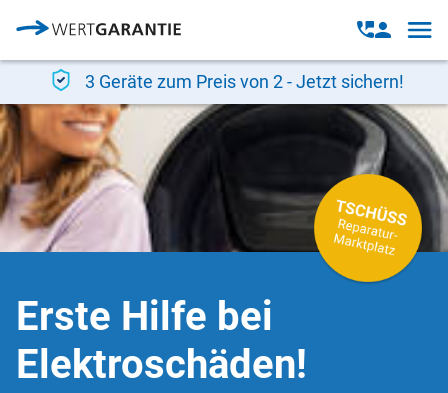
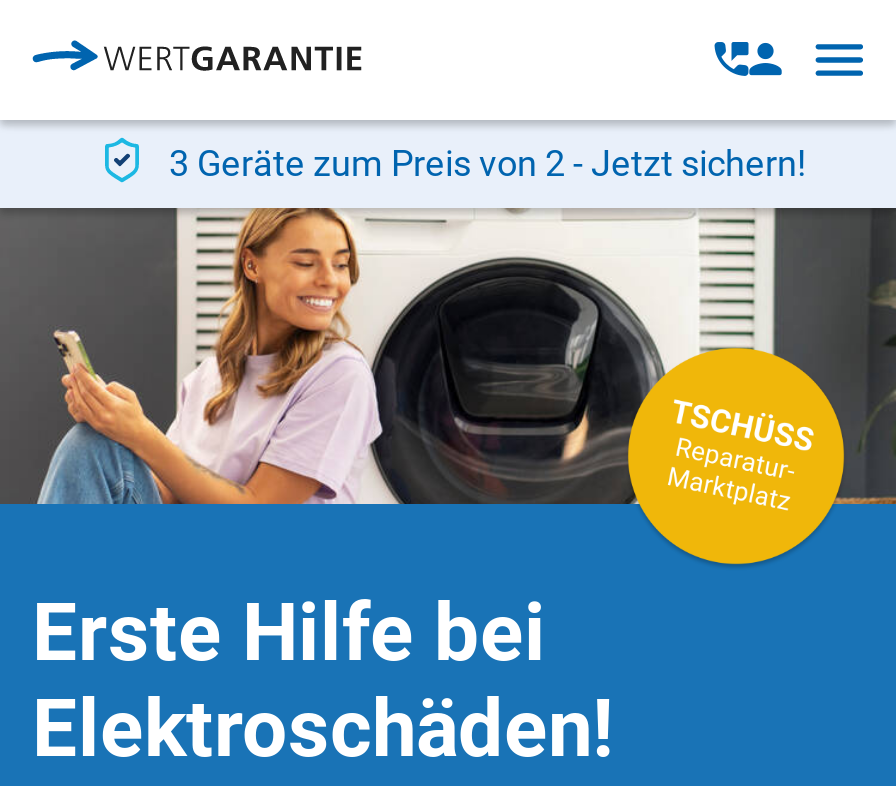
- [image]
+ [image]
